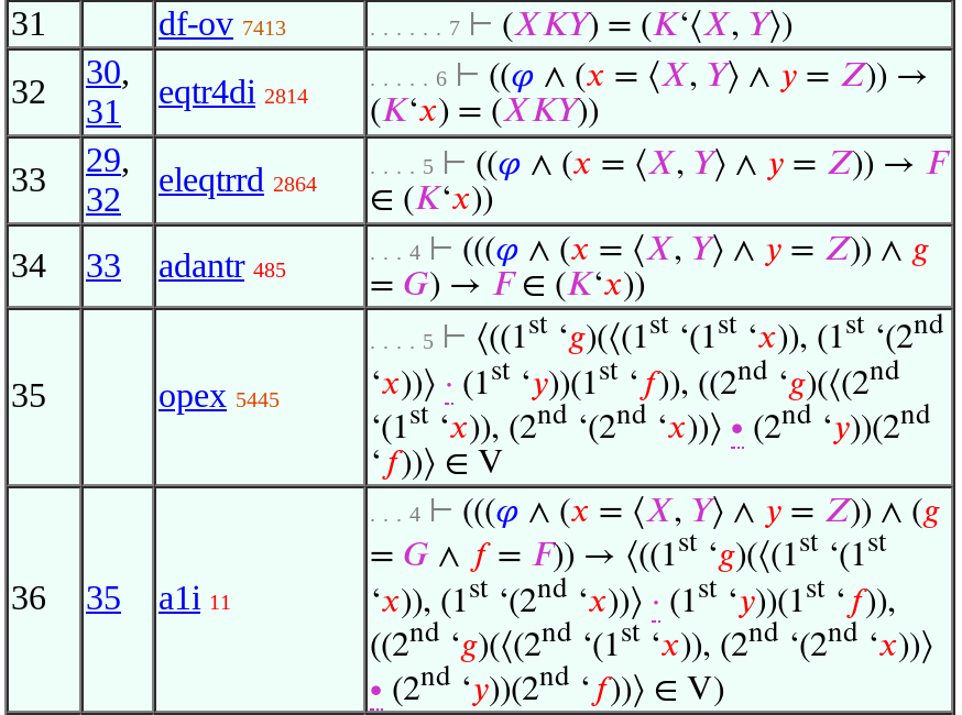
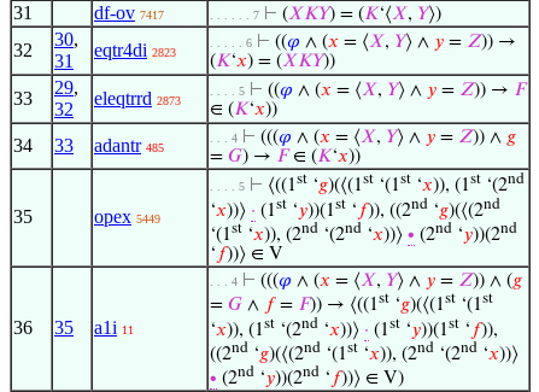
- df-ov 7413
+ df-ov 7417

- eqtr4di 2814
+ eqtr4di 2823

- eleqtrrd 2864
+ eleqtrrd 2873

- opex 5445
+ opex 5449
